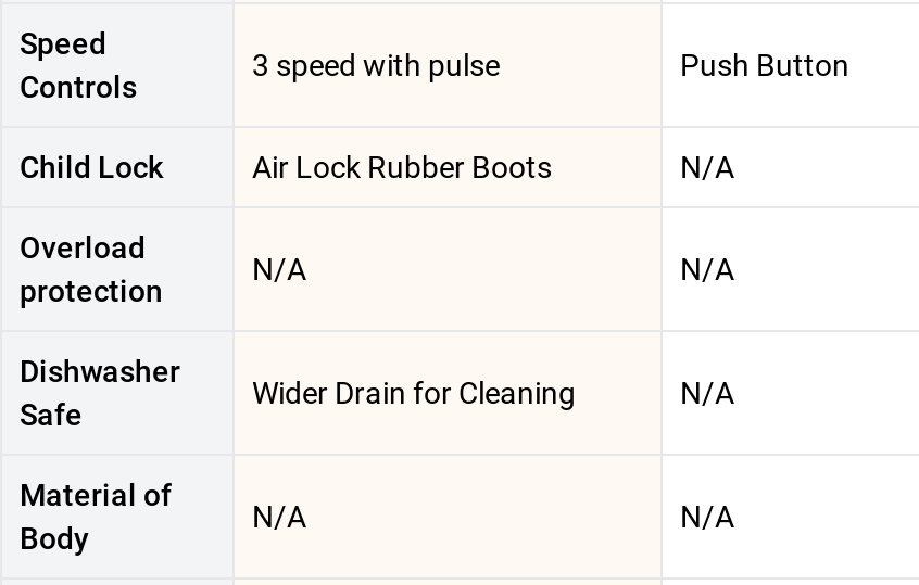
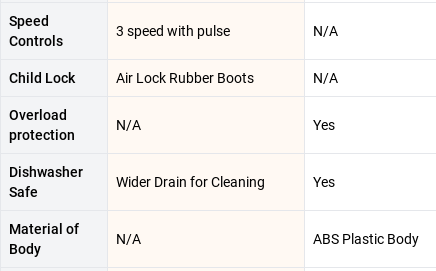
- Push Button
+ N/A

- N/A
+ Yes

- N/A
+ Yes

- N/A
+ ABS Plastic Body
